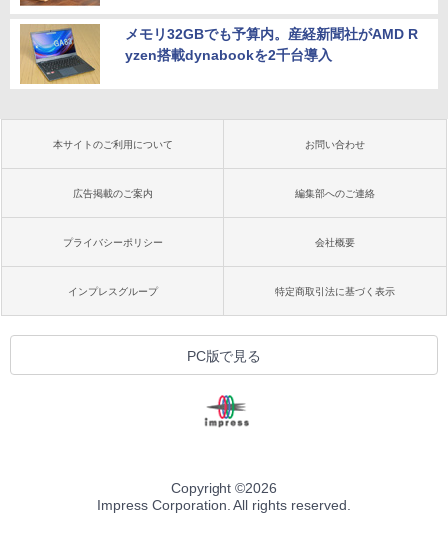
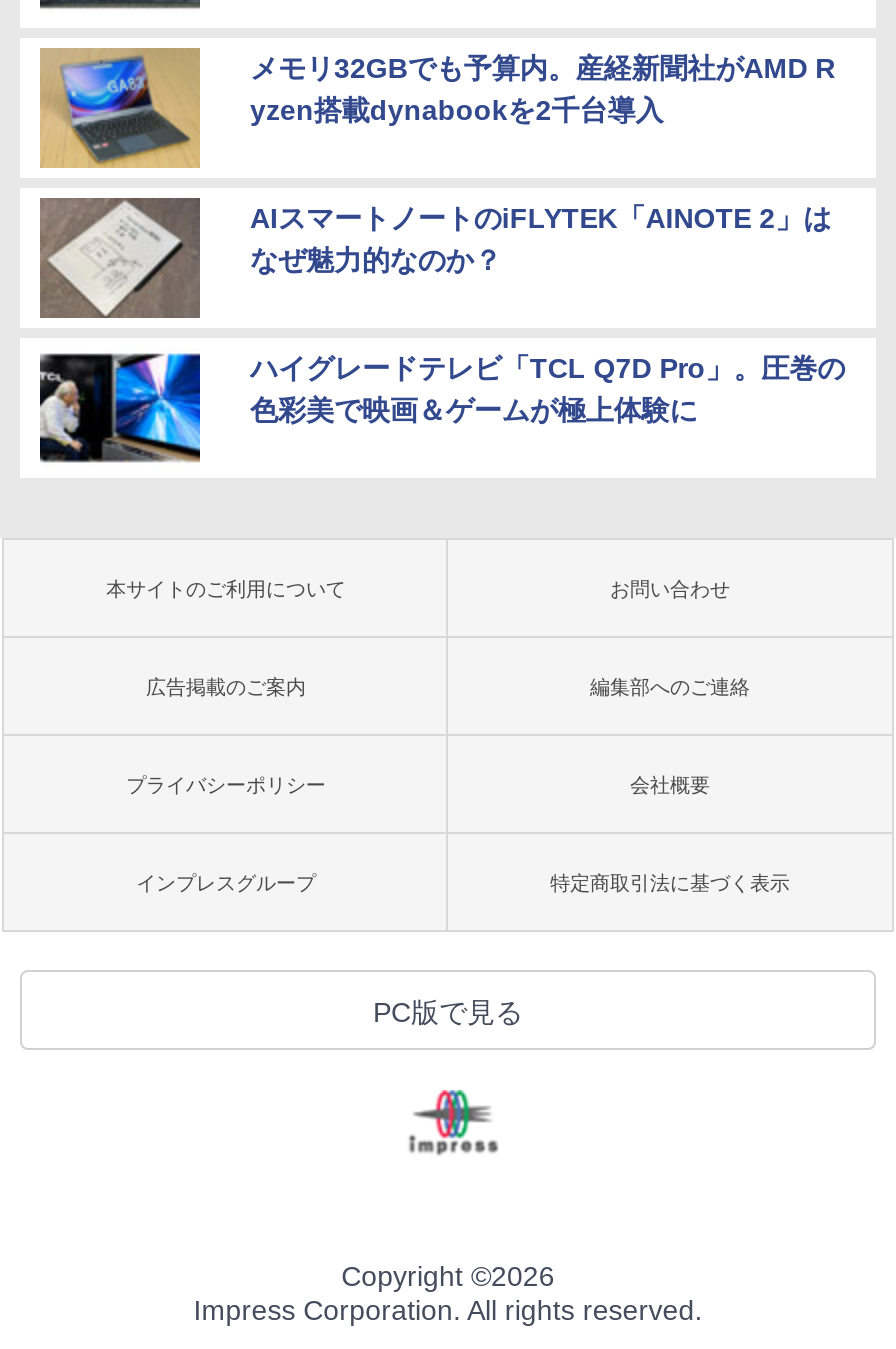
+ [image]

+ [image]
+ AIスマートノートのiFLYTEK「AINOTE 2」は
+ なぜ魅力的なのか？
+ ハイグレードテレビ「TCL Q7D Pro」。圧巻の
+ 色彩美で映画＆ゲームが極上体験に
